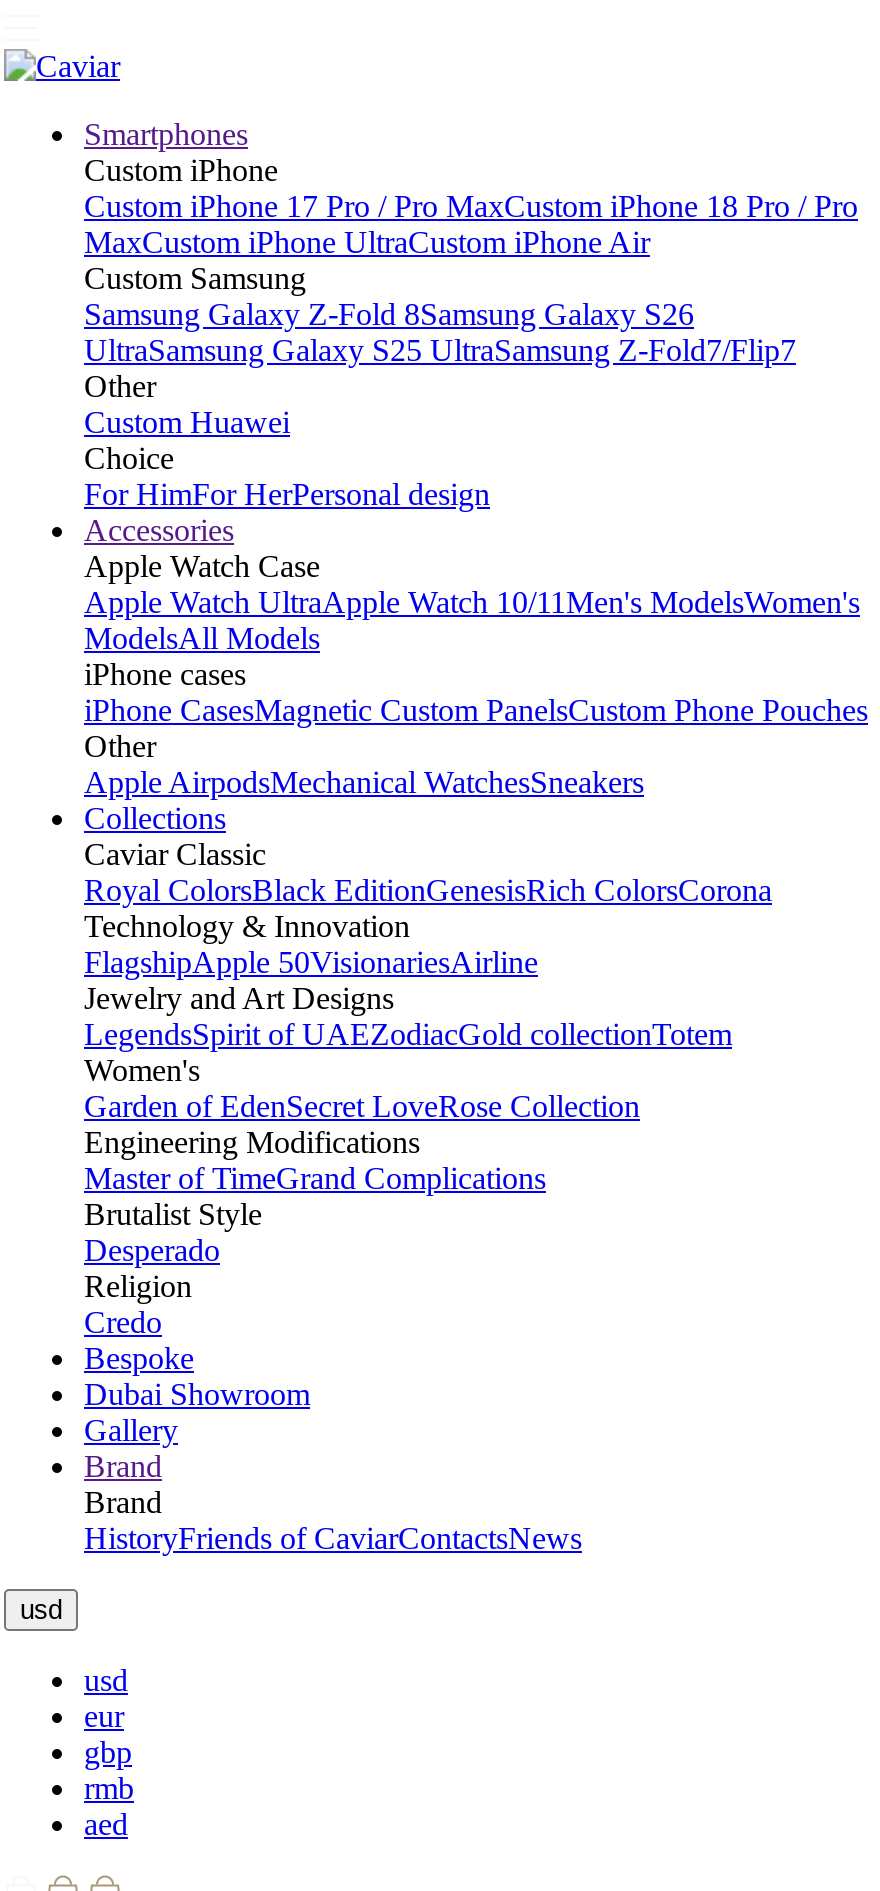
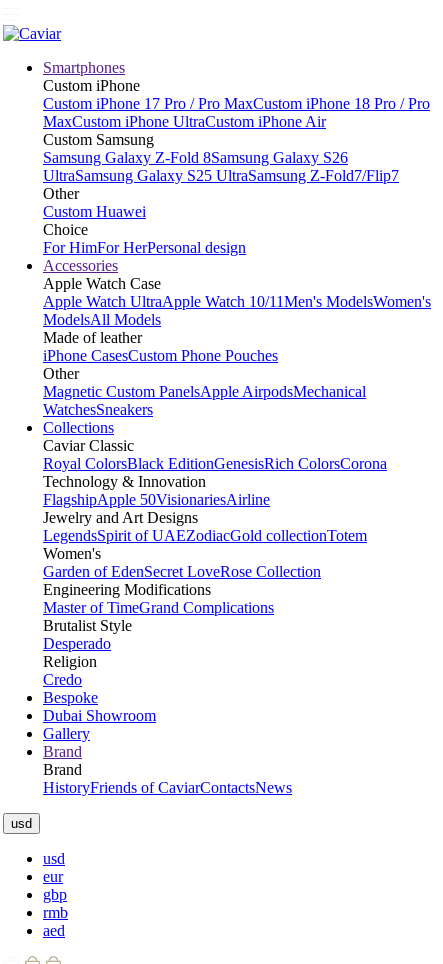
- iPhone cases
- iPhone CasesMagnetic Custom PanelsCustom Phone Pouches
+ Made of leather
+ iPhone CasesCustom Phone Pouches

- Apple AirpodsMechanical WatchesSneakers
+ Magnetic Custom PanelsApple AirpodsMechanical
+ WatchesSneakers
